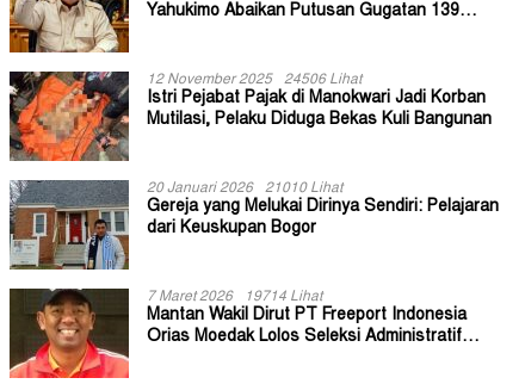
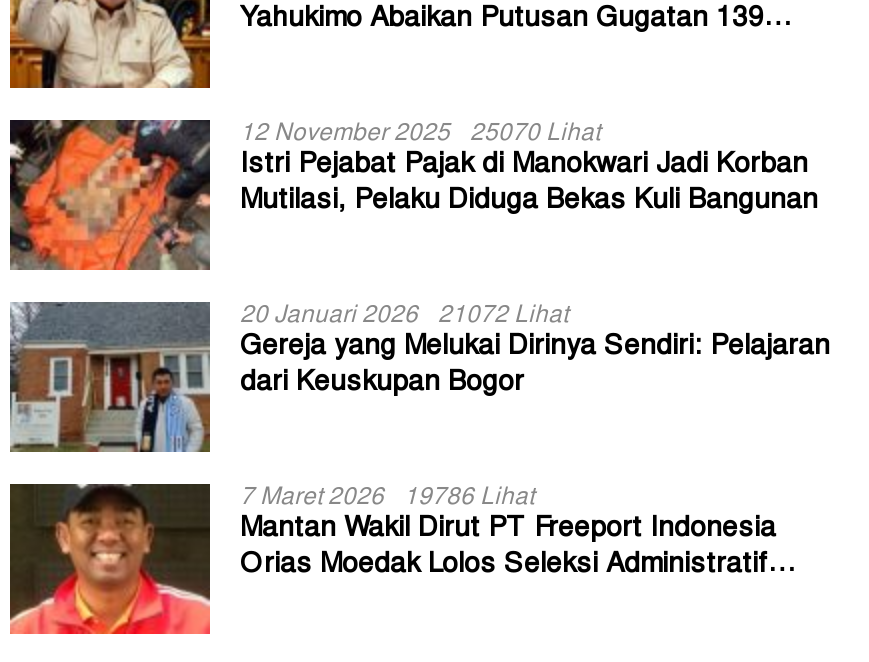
- 12 November 2025 24506 Lihat
+ 12 November 2025 25070 Lihat

- 20 Januari 2026 21010 Lihat
+ 20 Januari 2026 21072 Lihat

- 7 Maret 2026 19714 Lihat
+ 7 Maret 2026 19786 Lihat
